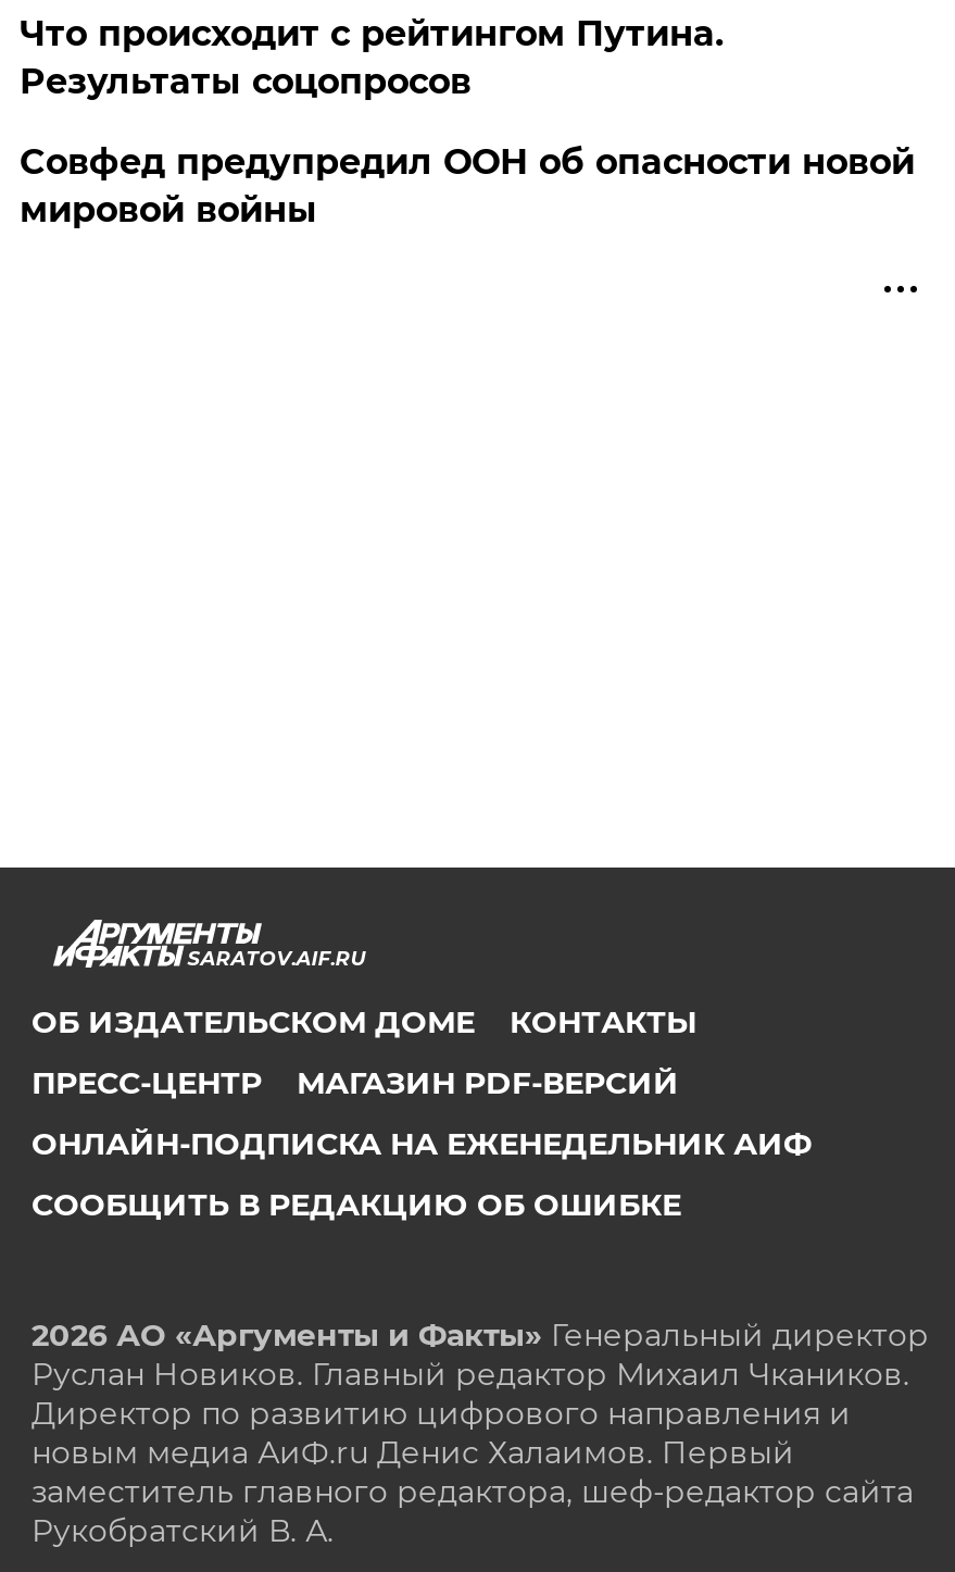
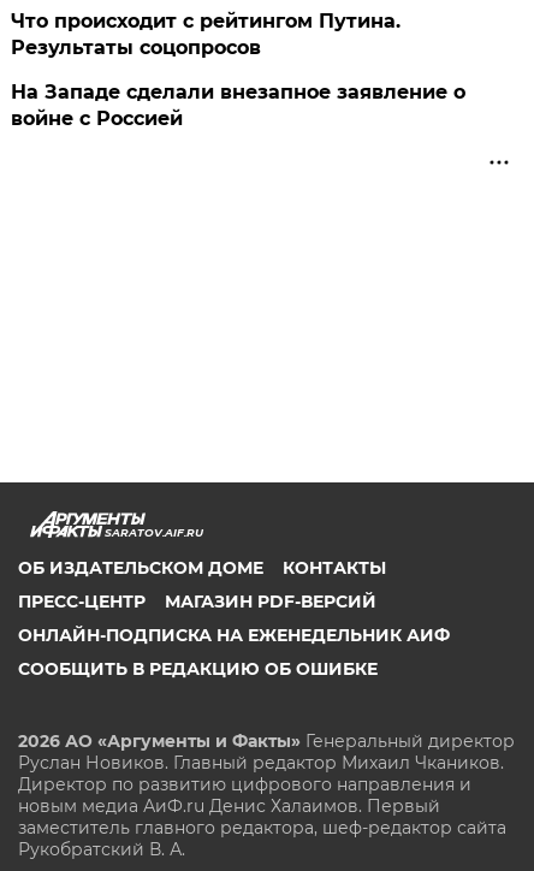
- Совфед предупредил ООН об опасности новой
- мировой войны
+ На Западе сделали внезапное заявление о
+ войне с Россией
